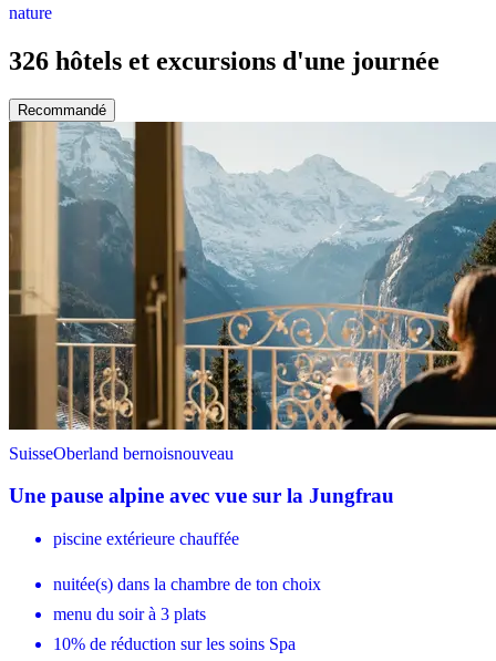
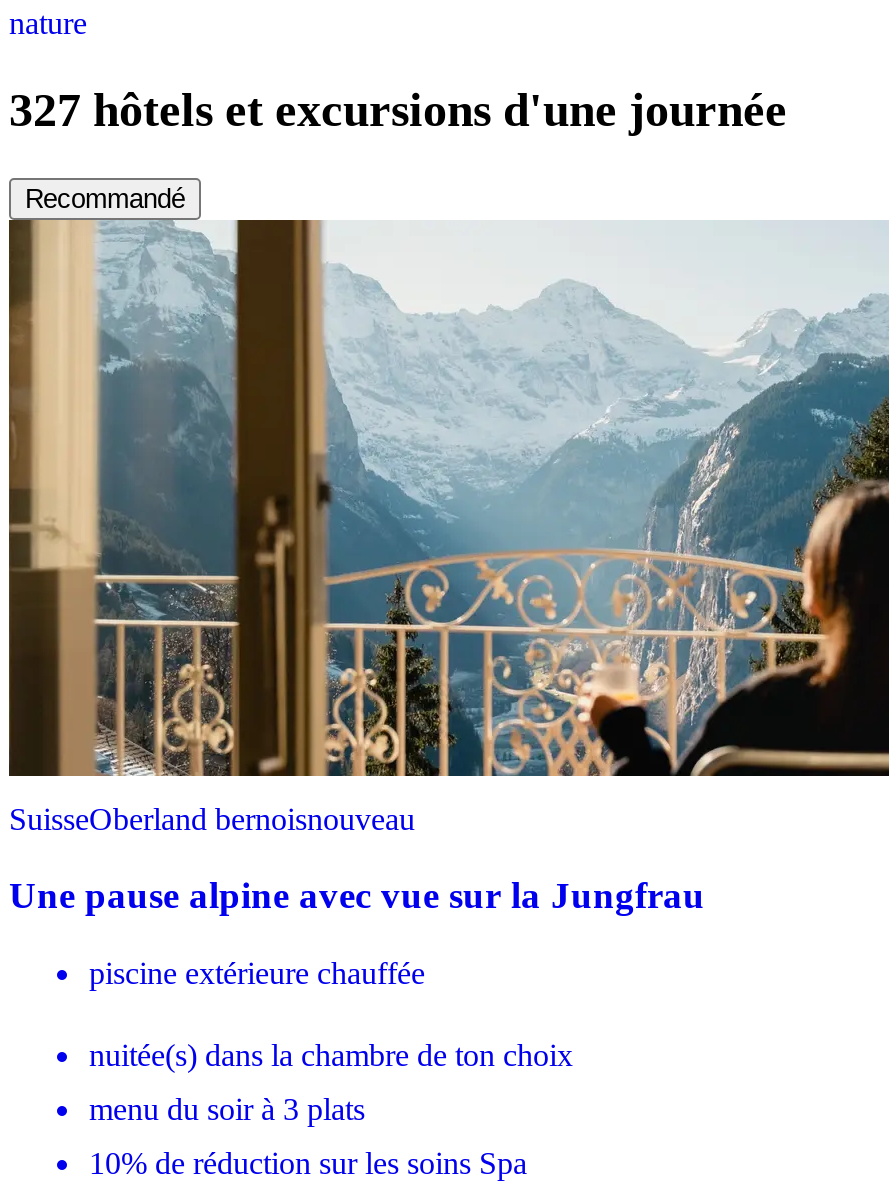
- 326 hôtels et excursions d'une journée
+ 327 hôtels et excursions d'une journée
